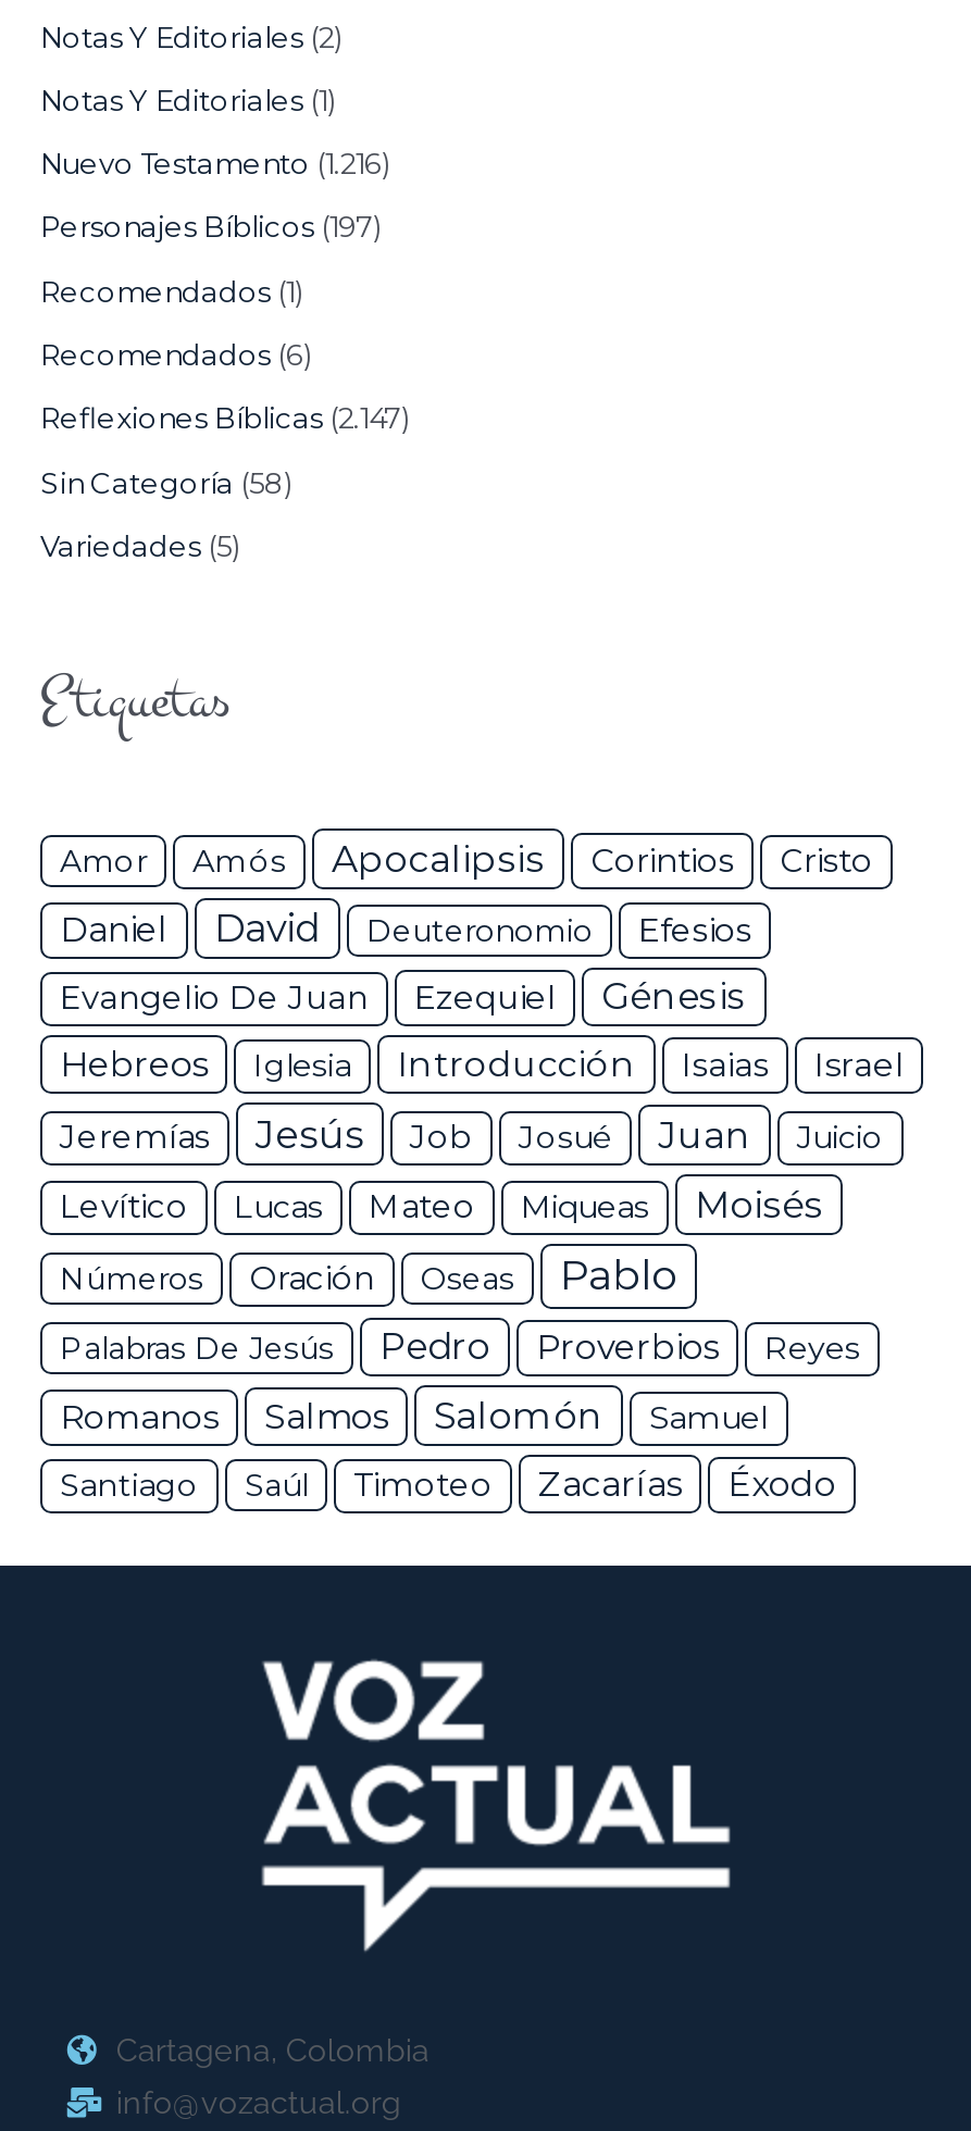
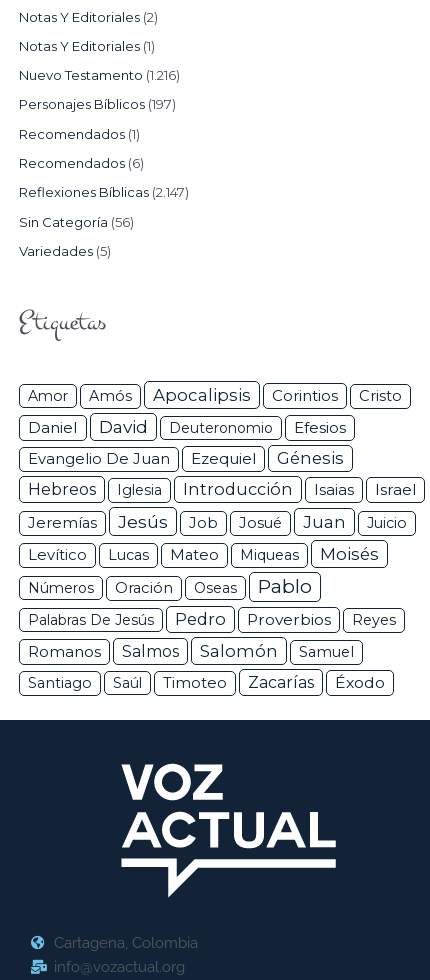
- Sin Categoría (58)
+ Sin Categoría (56)
